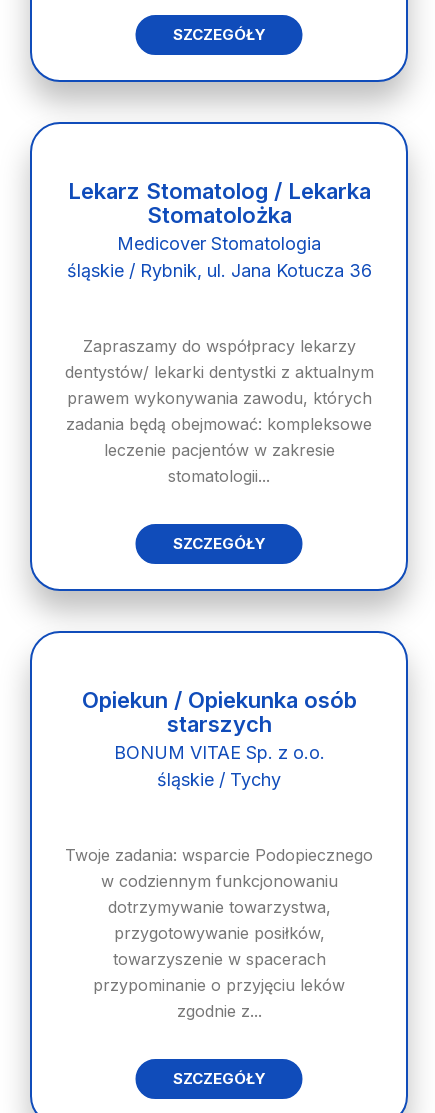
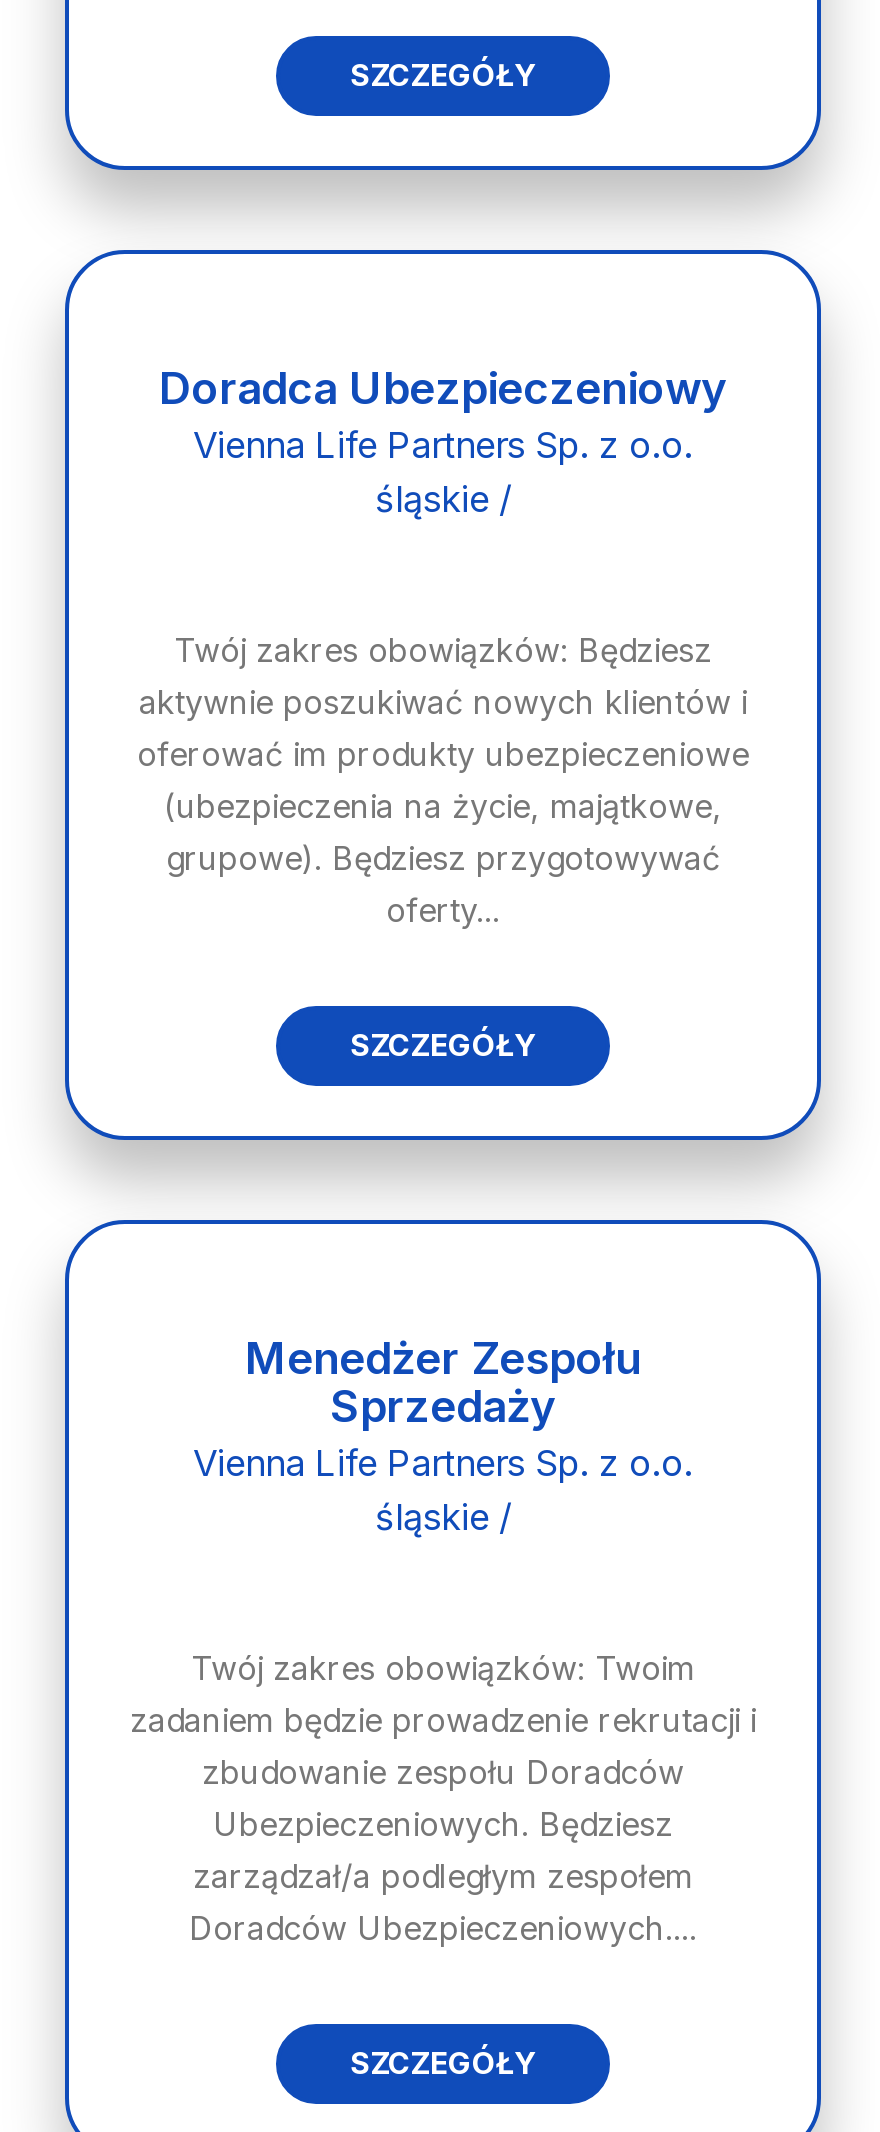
- Lekarz Stomatolog / Lekarka
- Stomatolożka
- Medicover Stomatologia
- śląskie / Rybnik, ul. Jana Kotucza 36
+ Doradca Ubezpieczeniowy
+ Vienna Life Partners Sp. z o.o.
+ śląskie /

- Zapraszamy do współpracy lekarzy
- dentystów/ lekarki dentystki z aktualnym
- prawem wykonywania zawodu, których
- zadania będą obejmować: kompleksowe
- leczenie pacjentów w zakresie
- stomatologii...
+ Twój zakres obowiązków: Będziesz
+ aktywnie poszukiwać nowych klientów i
+ oferować im produkty ubezpieczeniowe
+ (ubezpieczenia na życie, majątkowe,
+ grupowe). Będziesz przygotowywać
+ oferty...

- Opiekun / Opiekunka osób
- starszych
- BONUM VITAE Sp. z o.o.
- śląskie / Tychy
+ Menedżer Zespołu
+ Sprzedaży
+ Vienna Life Partners Sp. z o.o.
+ śląskie /

- Twoje zadania: wsparcie Podopiecznego
- w codziennym funkcjonowaniu
- dotrzymywanie towarzystwa,
- przygotowywanie posiłków,
- towarzyszenie w spacerach
- przypominanie o przyjęciu leków
- zgodnie z...
+ Twój zakres obowiązków: Twoim
+ zadaniem będzie prowadzenie rekrutacji i
+ zbudowanie zespołu Doradców
+ Ubezpieczeniowych. Będziesz
+ zarządzał/a podległym zespołem
+ Doradców Ubezpieczeniowych....
